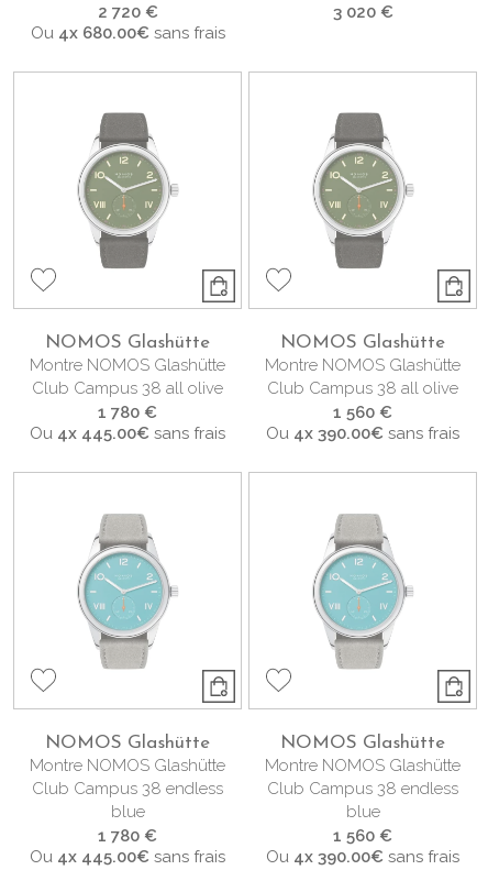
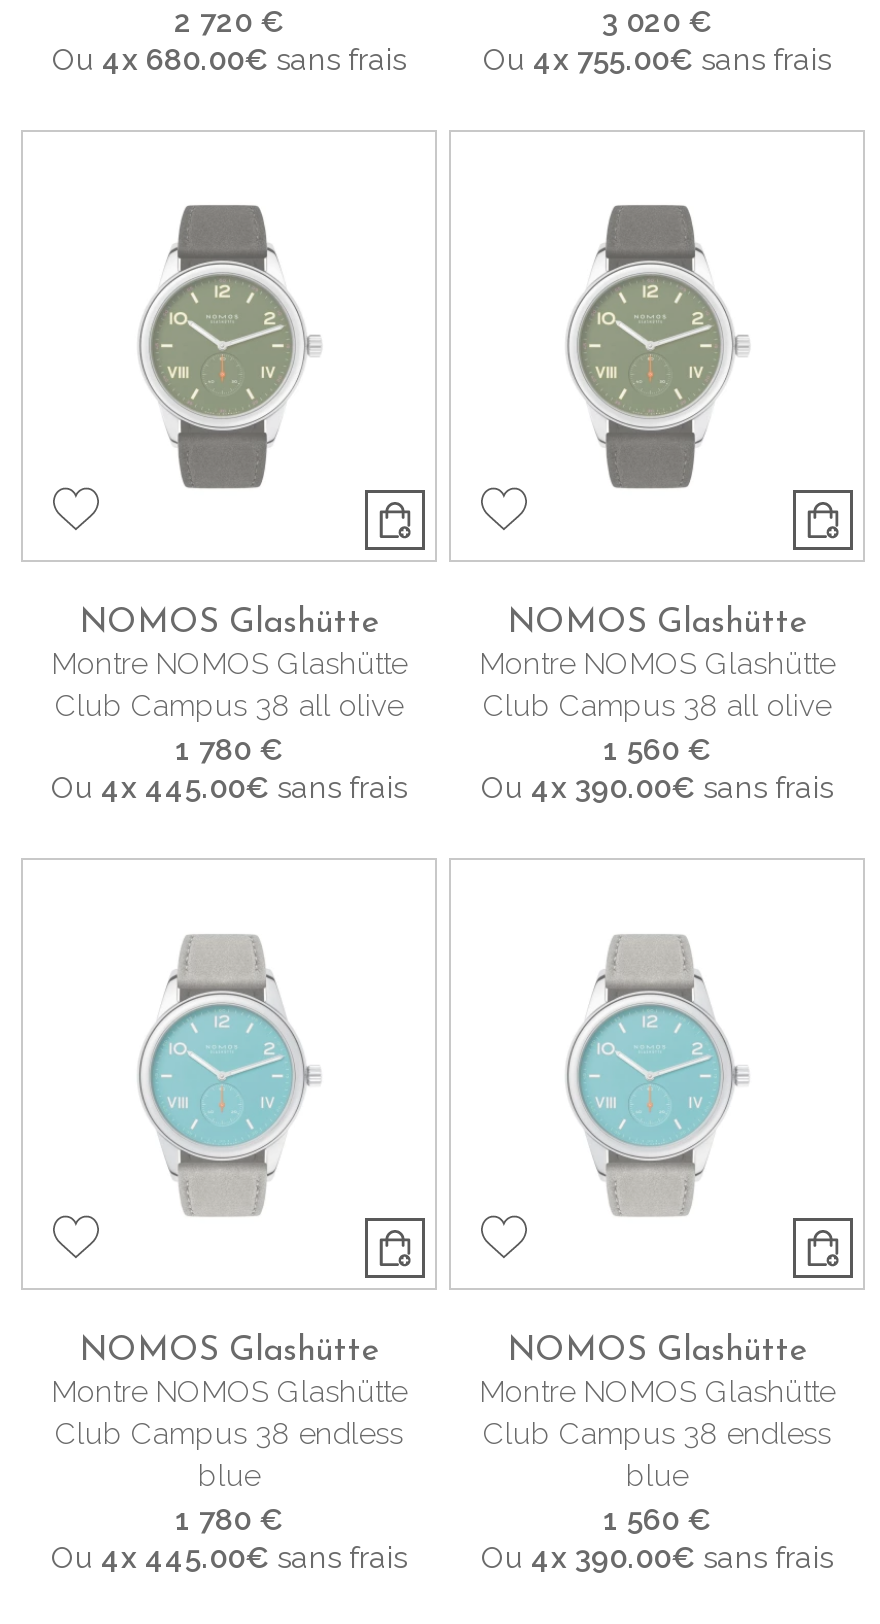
+ Ou 4x 755.00€sans frais
